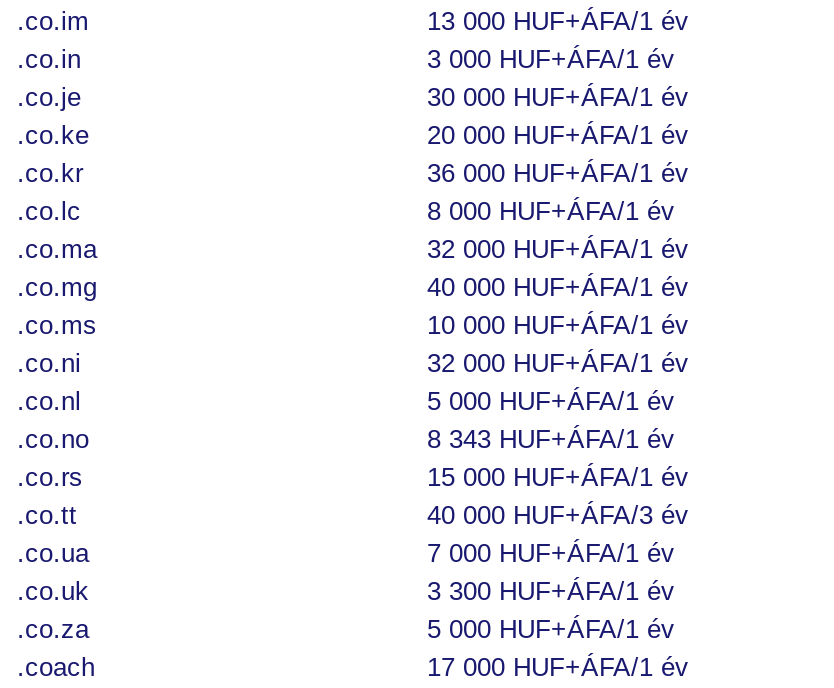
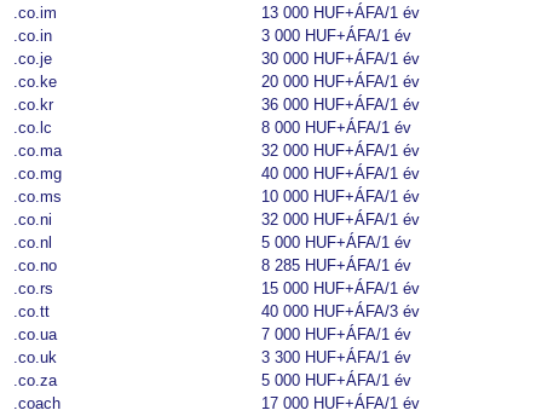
- 8 343 HUF+ÁFA/1 év
+ 8 285 HUF+ÁFA/1 év
